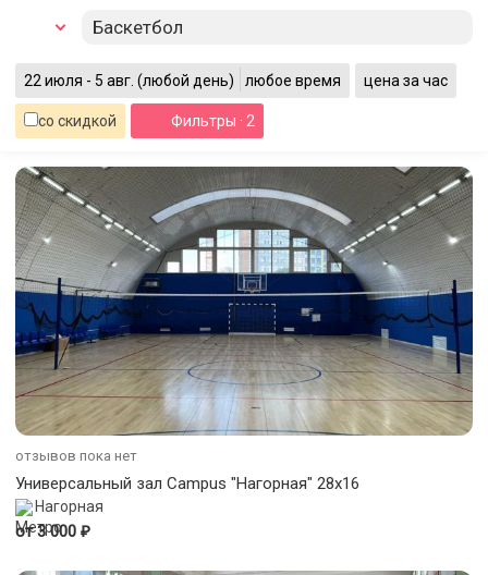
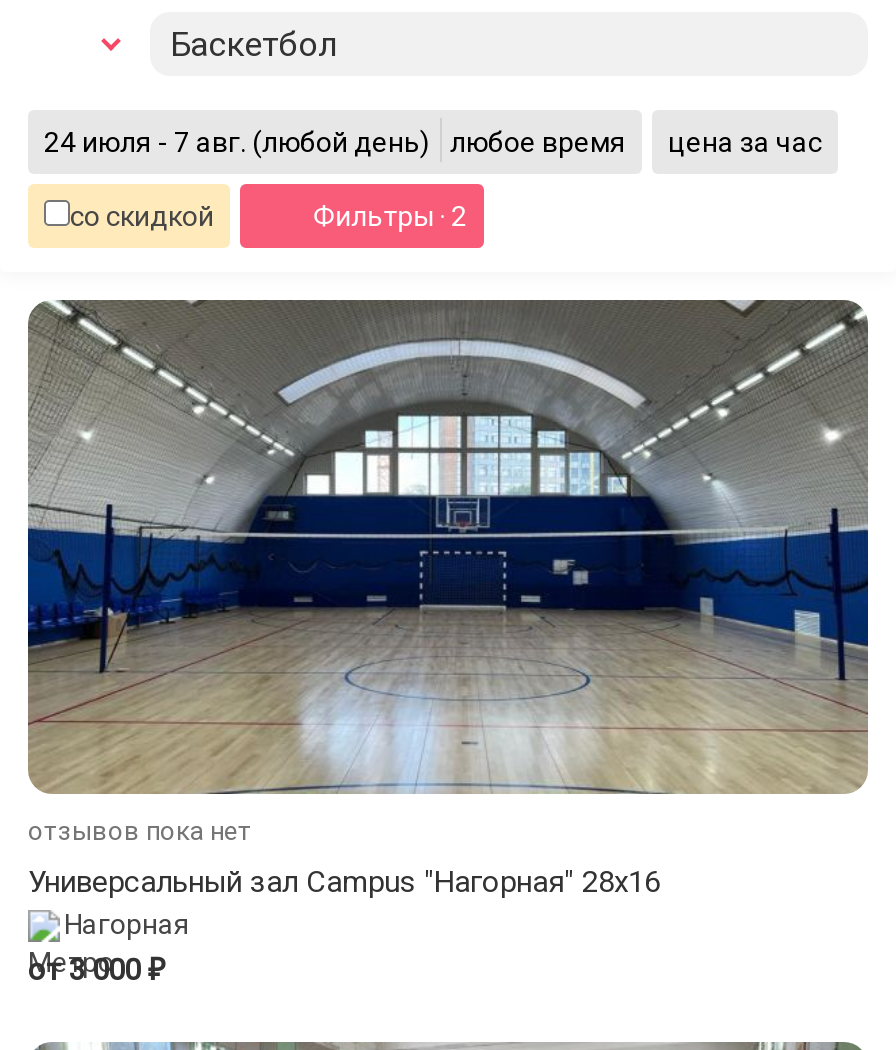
- 22 июля - 5 авг. (любой день)
+ 24 июля - 7 авг. (любой день)
